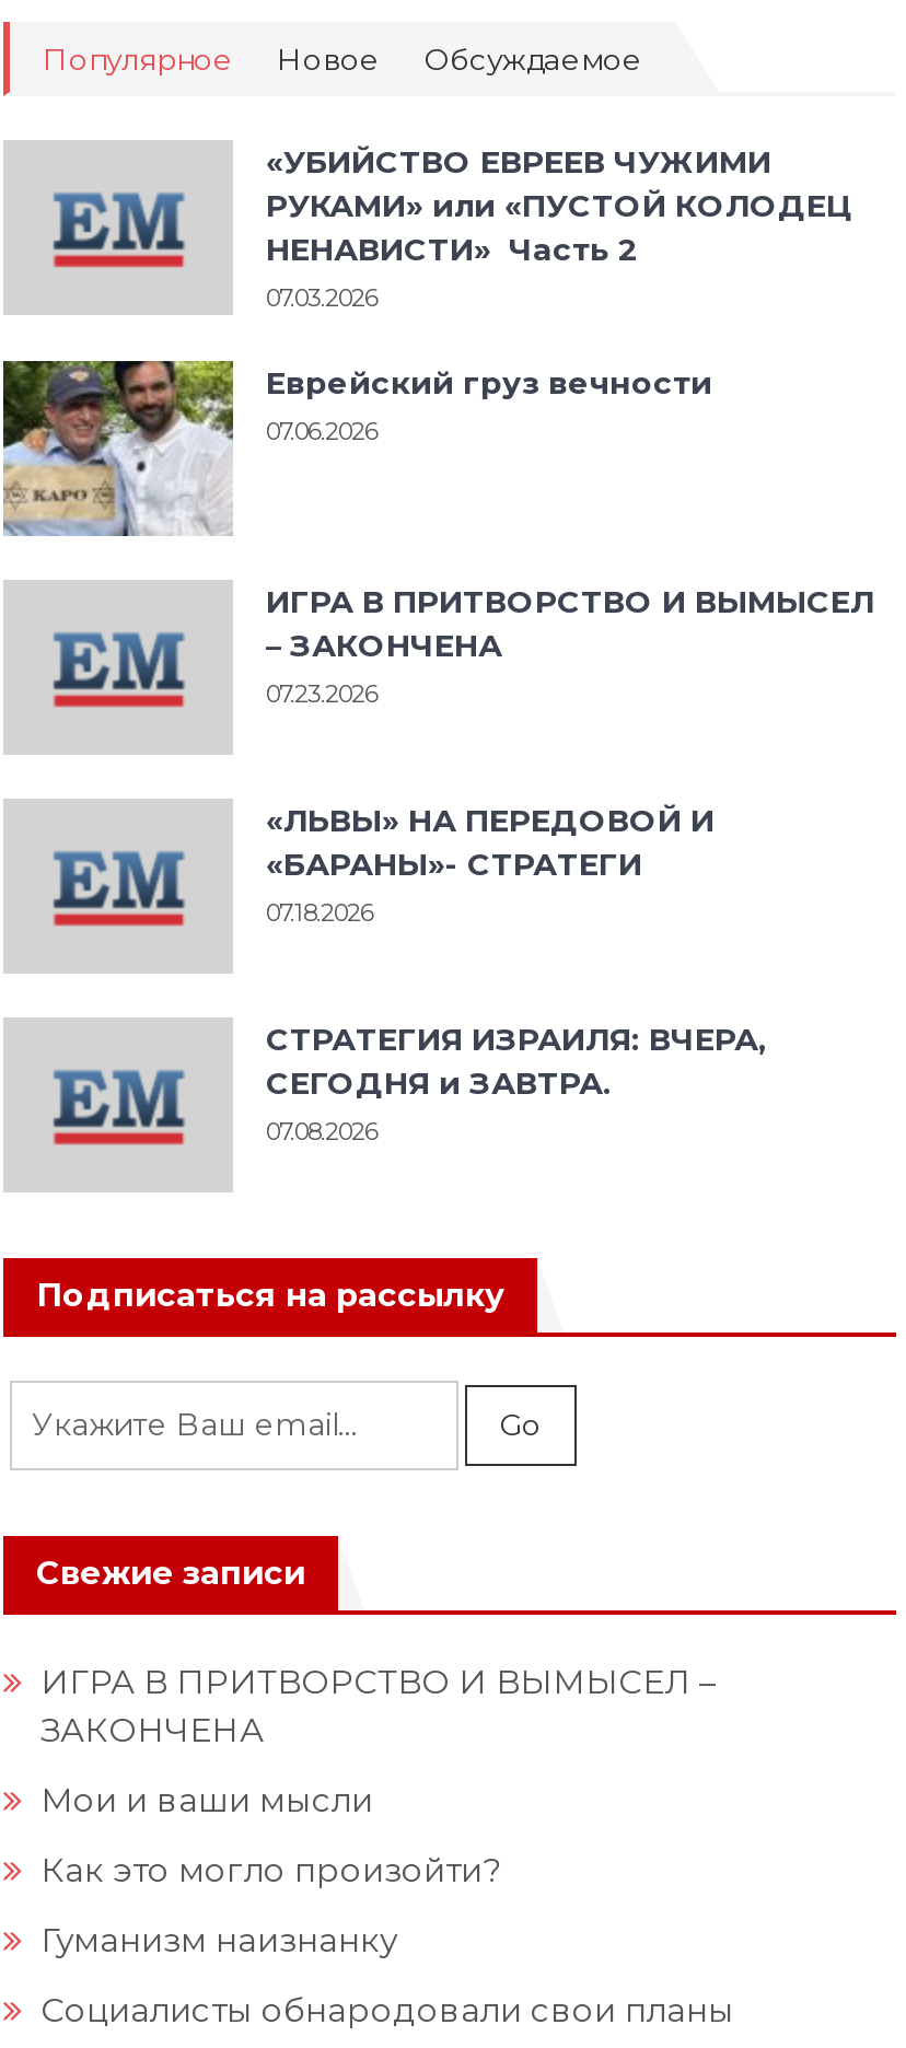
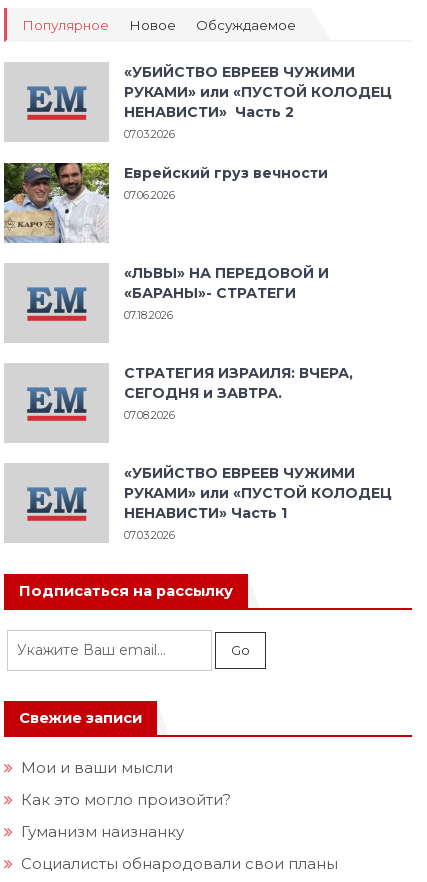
- ИГРА В ПРИТВОРСТВО И ВЫМЫСЕЛ
- – ЗАКОНЧЕНА
- 07.23.2026

moved up: «ЛЬВЫ» НА ПЕРЕДОВОЙ И | «БАРАНЫ»- СТРАТЕГИ | 07.18.2026 | СТРАТЕГИЯ ИЗРАИЛЯ: ВЧЕРА, | СЕГОДНЯ и ЗАВТРА. | 07.08.2026

+ «УБИЙСТВО ЕВРЕЕВ ЧУЖИМИ
+ РУКАМИ» или «ПУСТОЙ КОЛОДЕЦ
+ НЕНАВИСТИ» Часть 1
+ 07.03.2026

- ИГРА В ПРИТВОРСТВО И ВЫМЫСЕЛ –
- ЗАКОНЧЕНА
